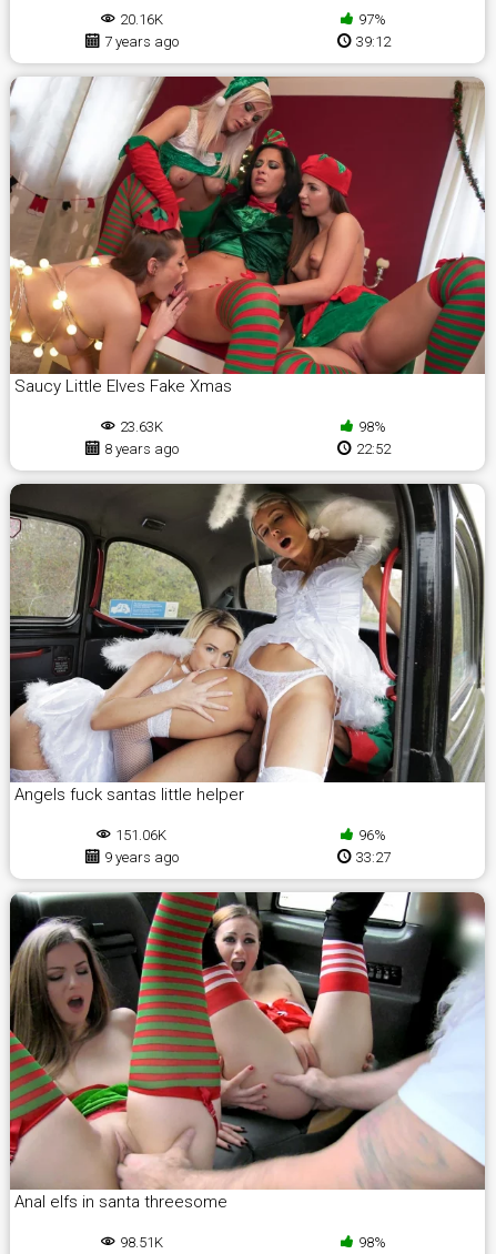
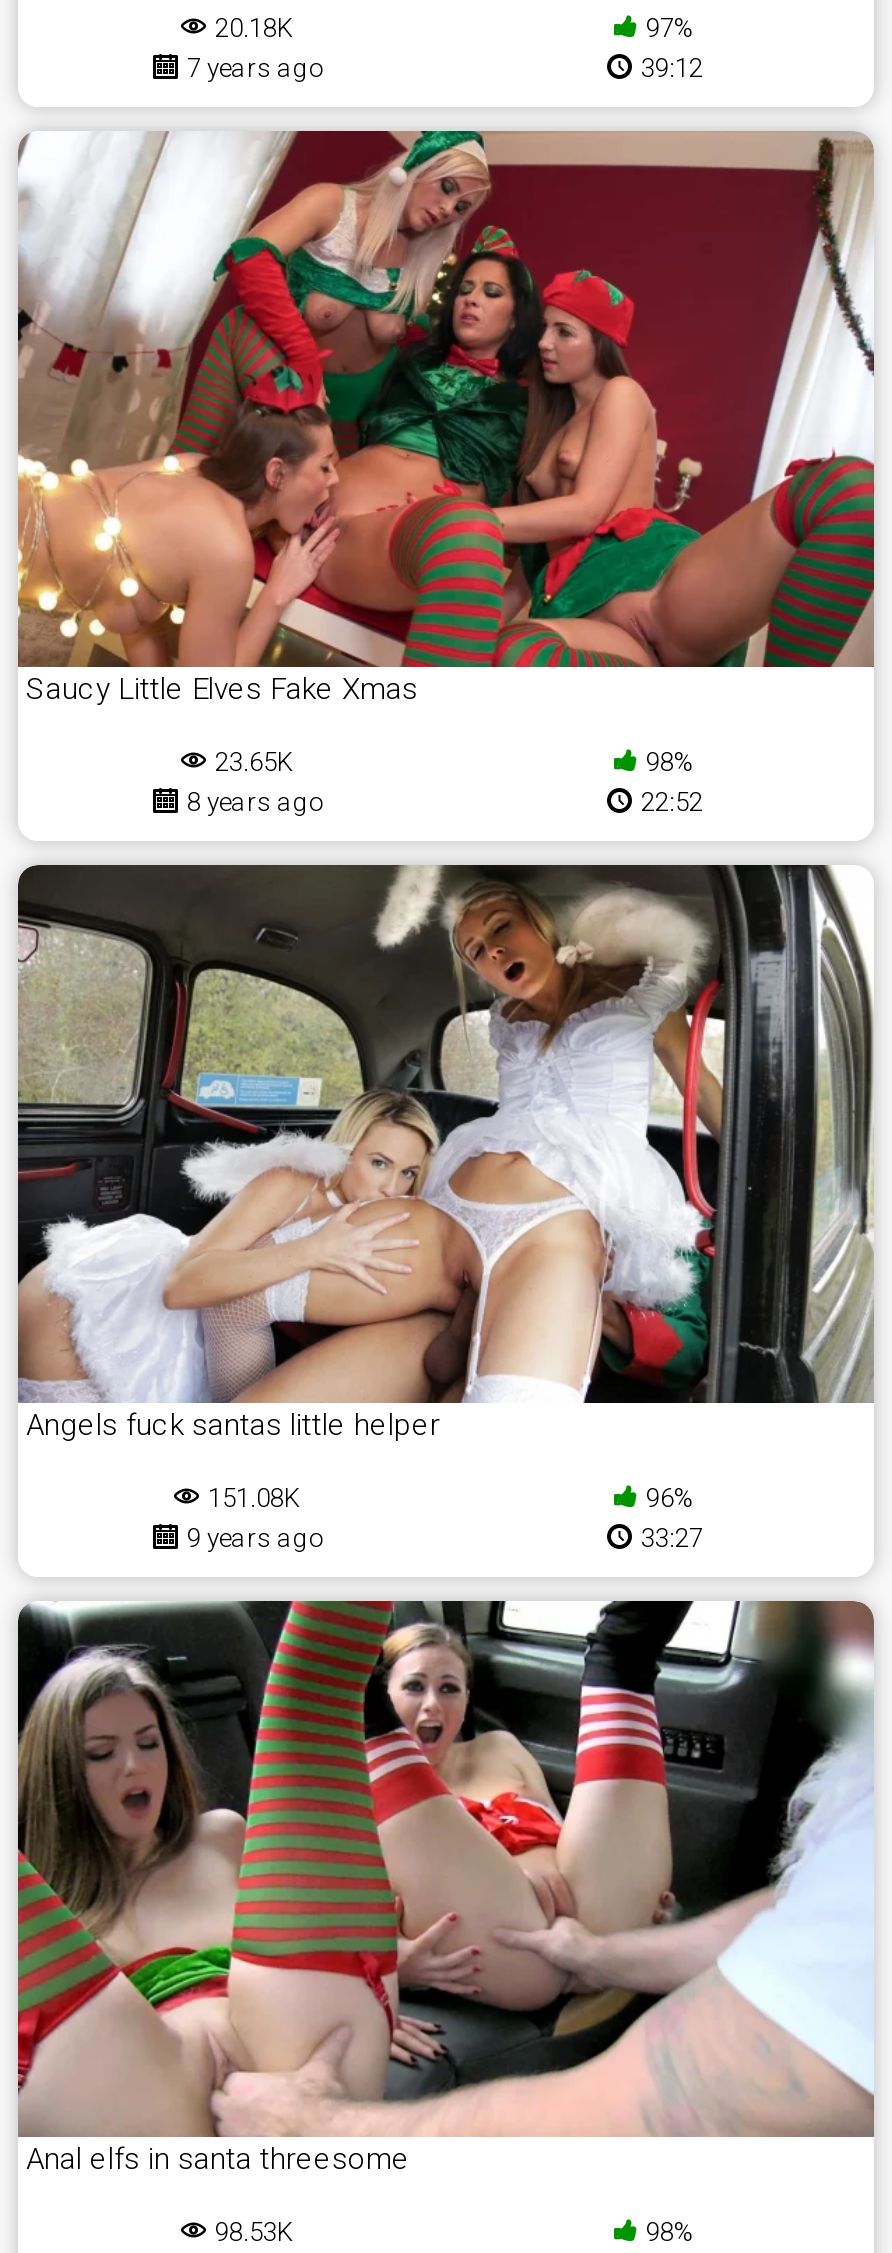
- 20.16K
+ 20.18K

- 23.63K
+ 23.65K

- 151.06K
+ 151.08K

- 98.51K
+ 98.53K
